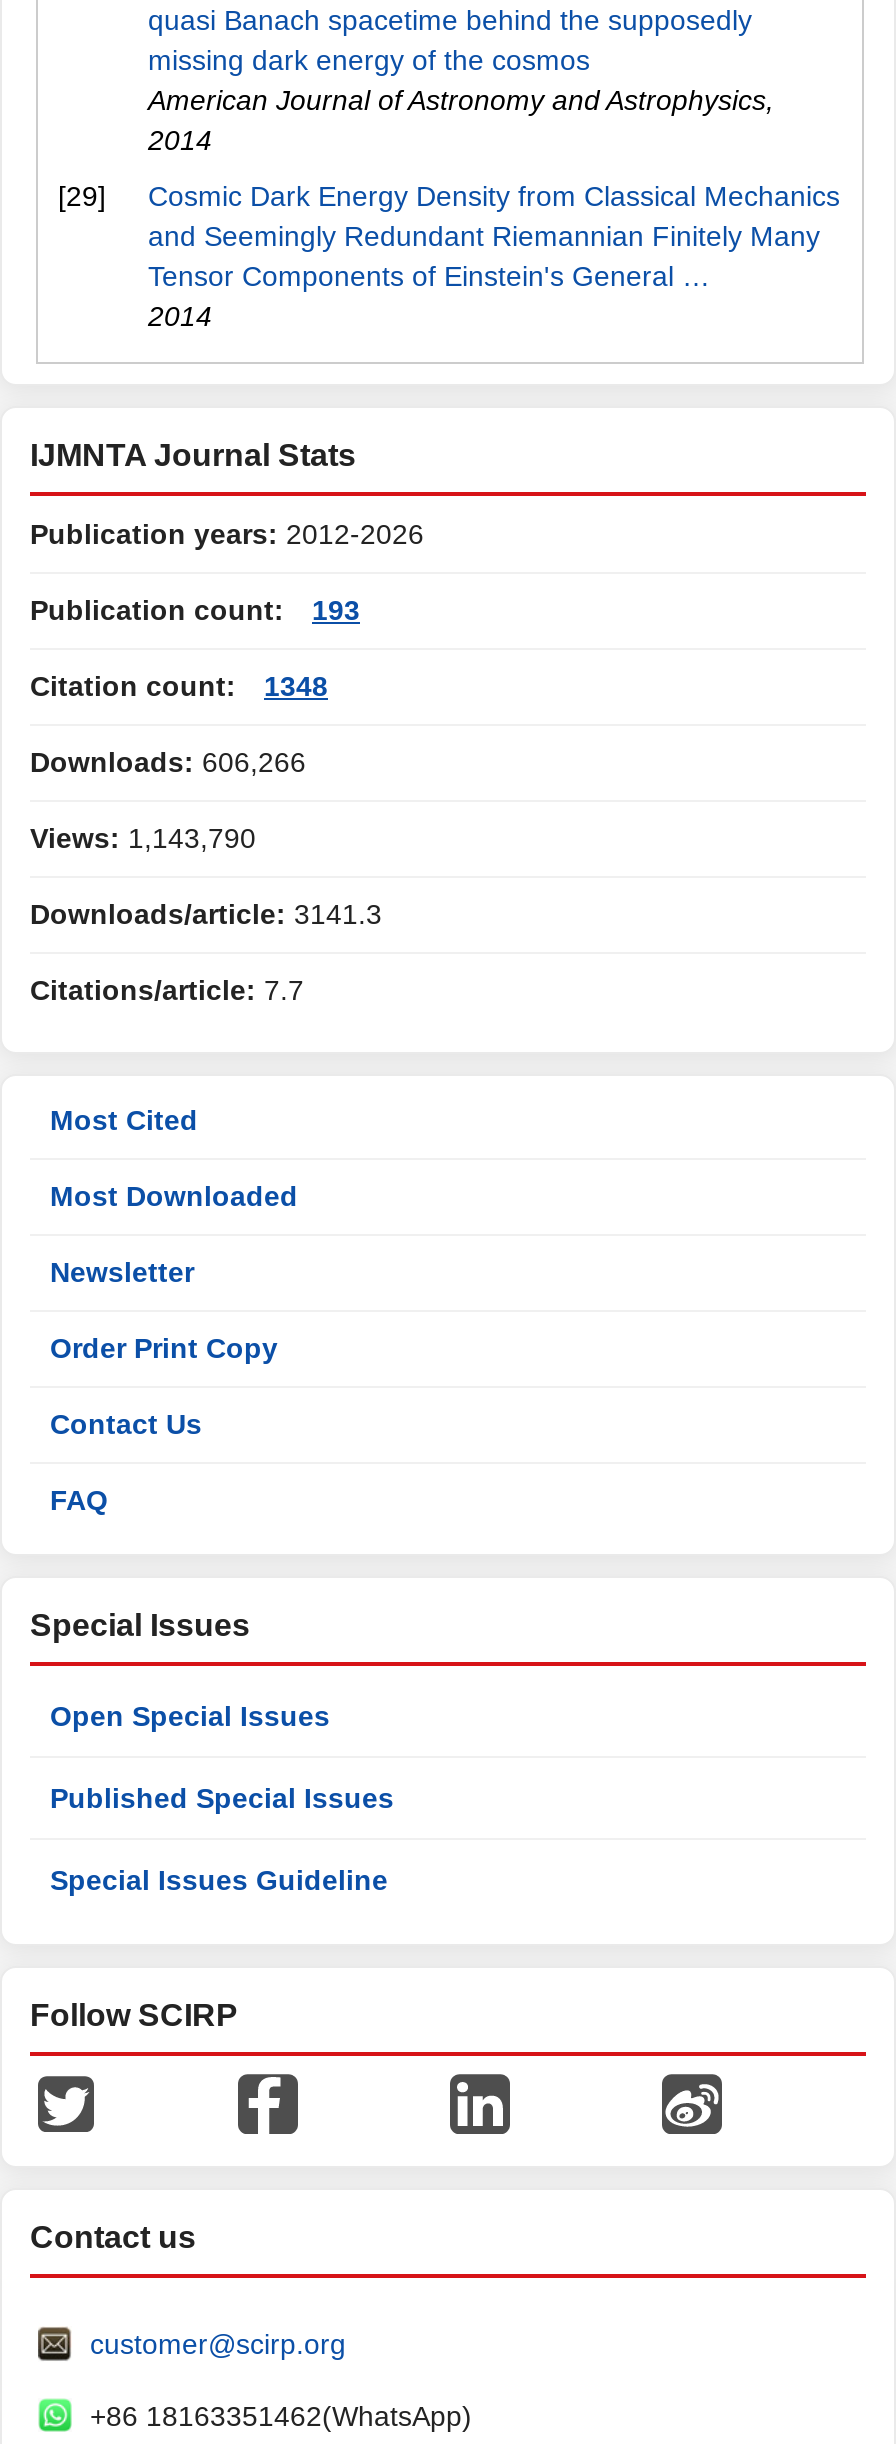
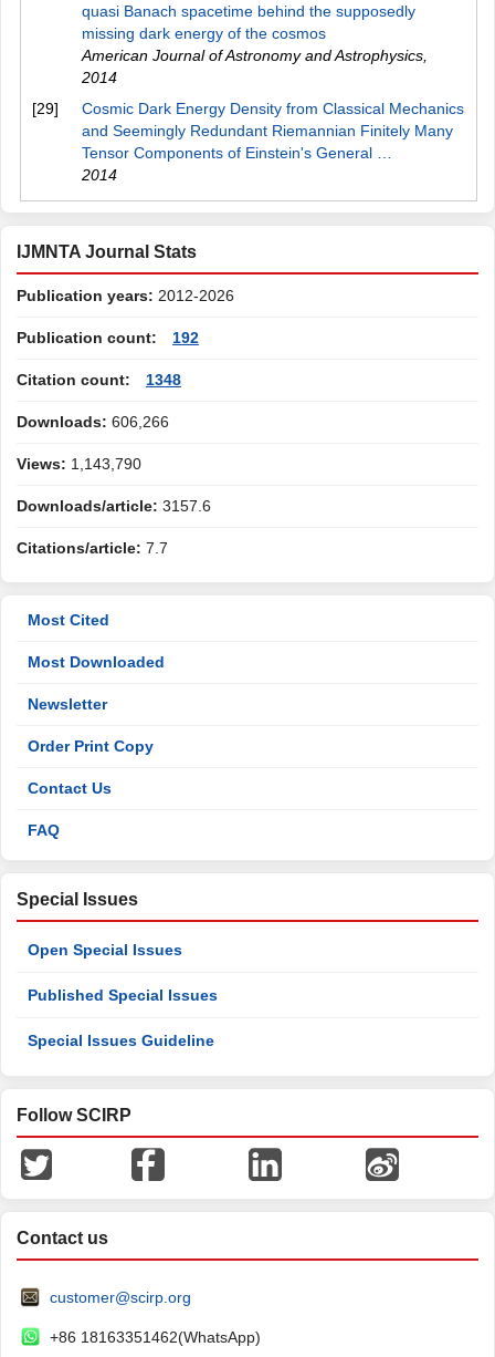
- Publication count: 193
+ Publication count: 192

- Downloads/article: 3141.3
+ Downloads/article: 3157.6
